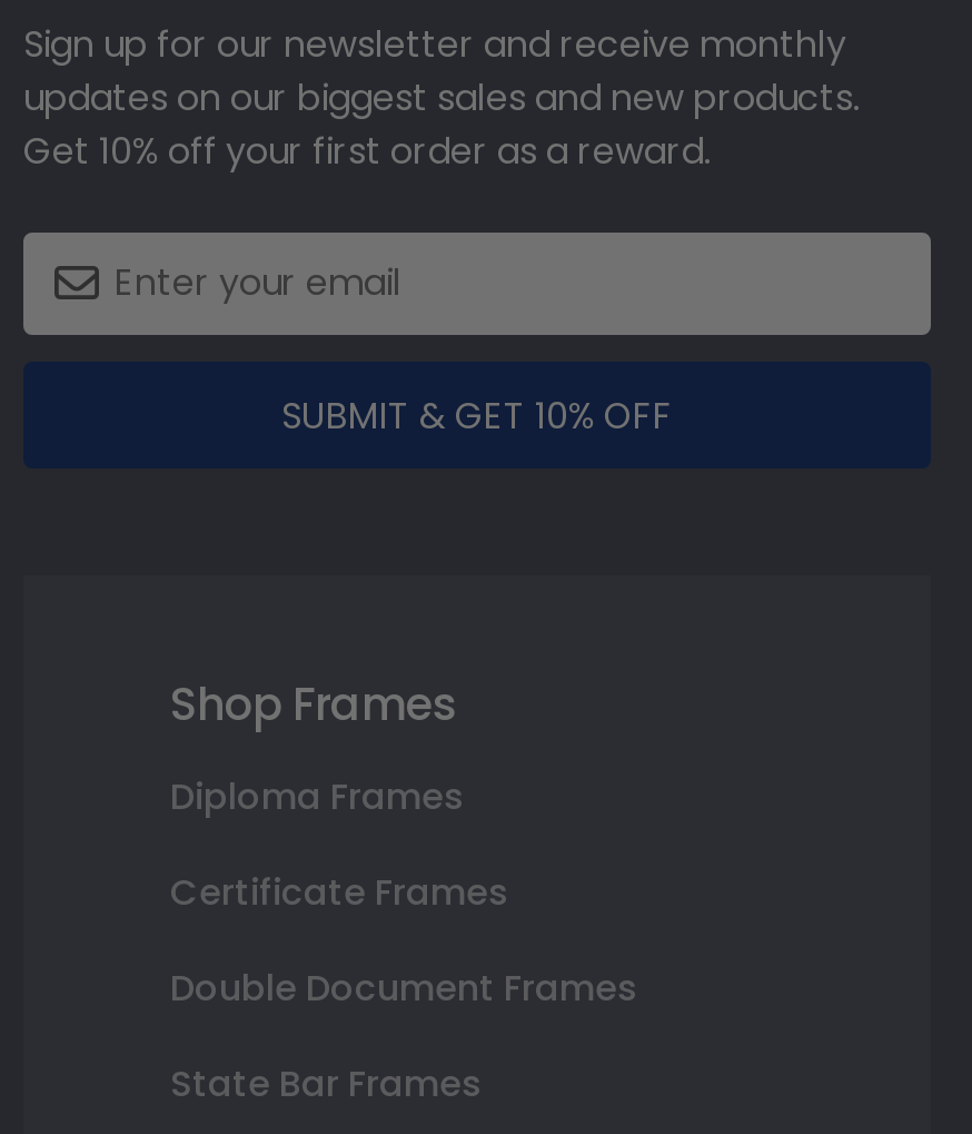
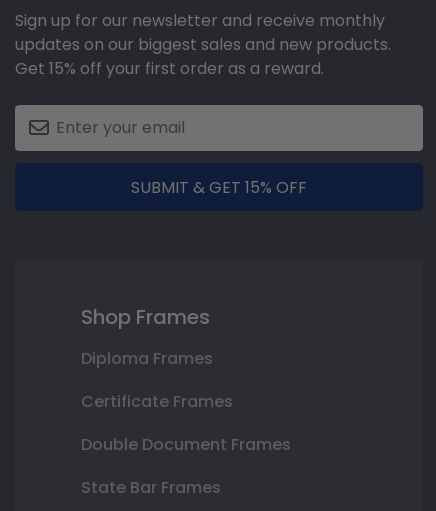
- Get 10% off your first order as a reward.
+ Get 15% off your first order as a reward.

- SUBMIT & GET 10% OFF
+ SUBMIT & GET 15% OFF
